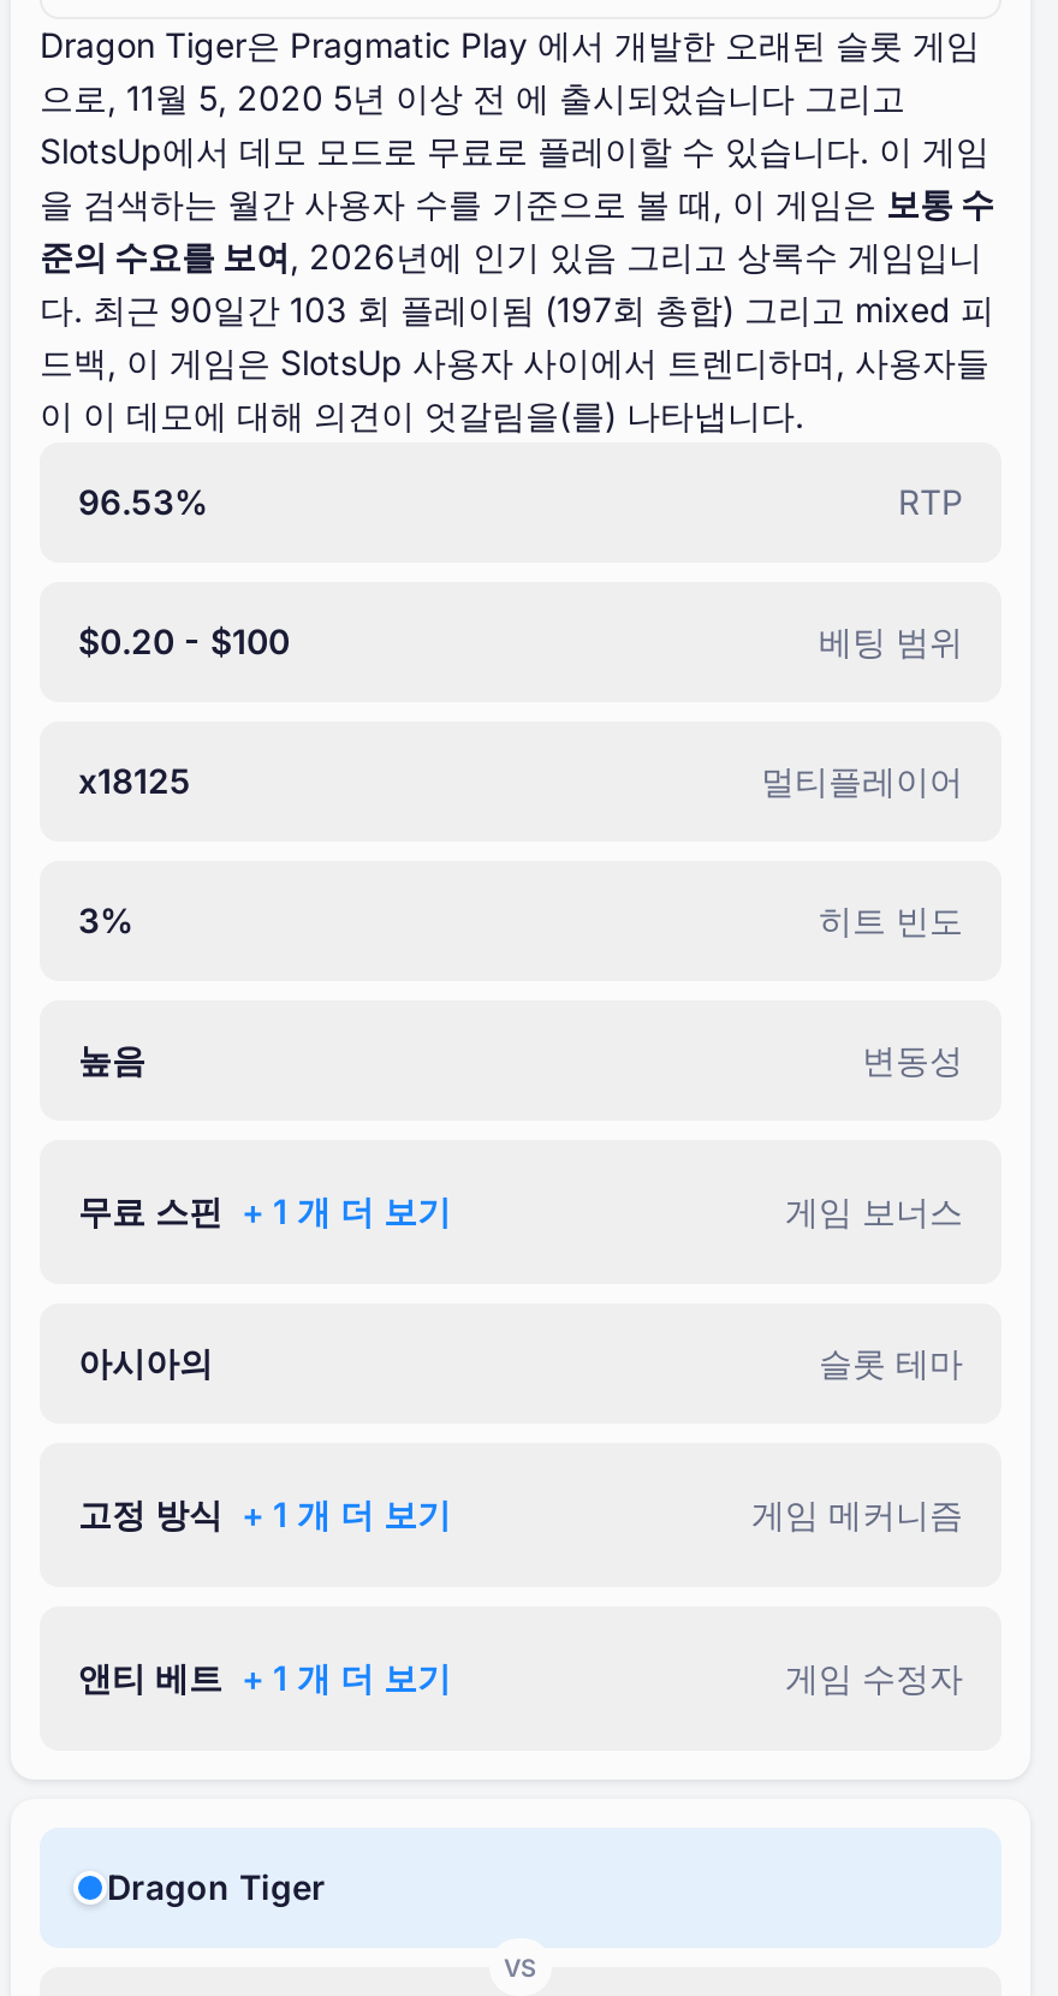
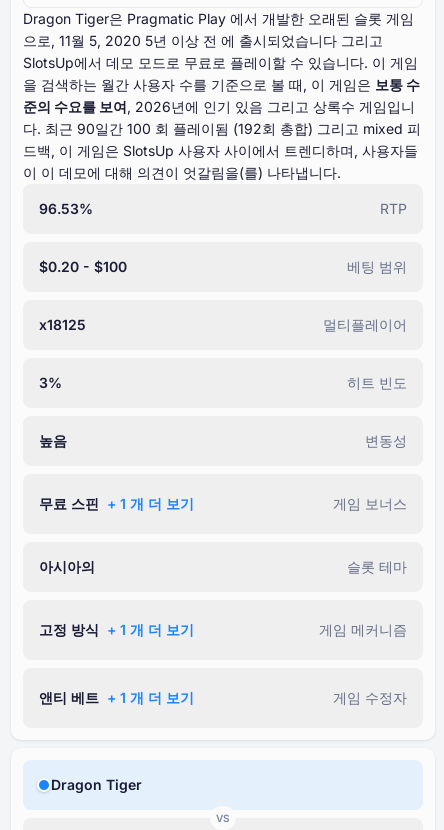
- 다. 최근 90일간 103 회 플레이됨 (197회 총합) 그리고 mixed 피
+ 다. 최근 90일간 100 회 플레이됨 (192회 총합) 그리고 mixed 피
